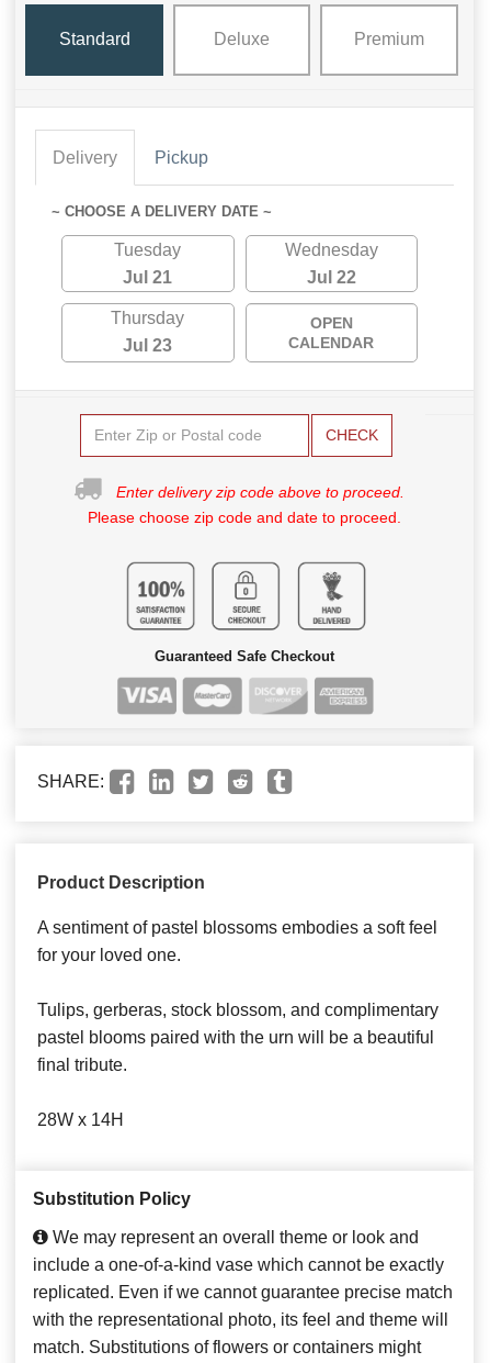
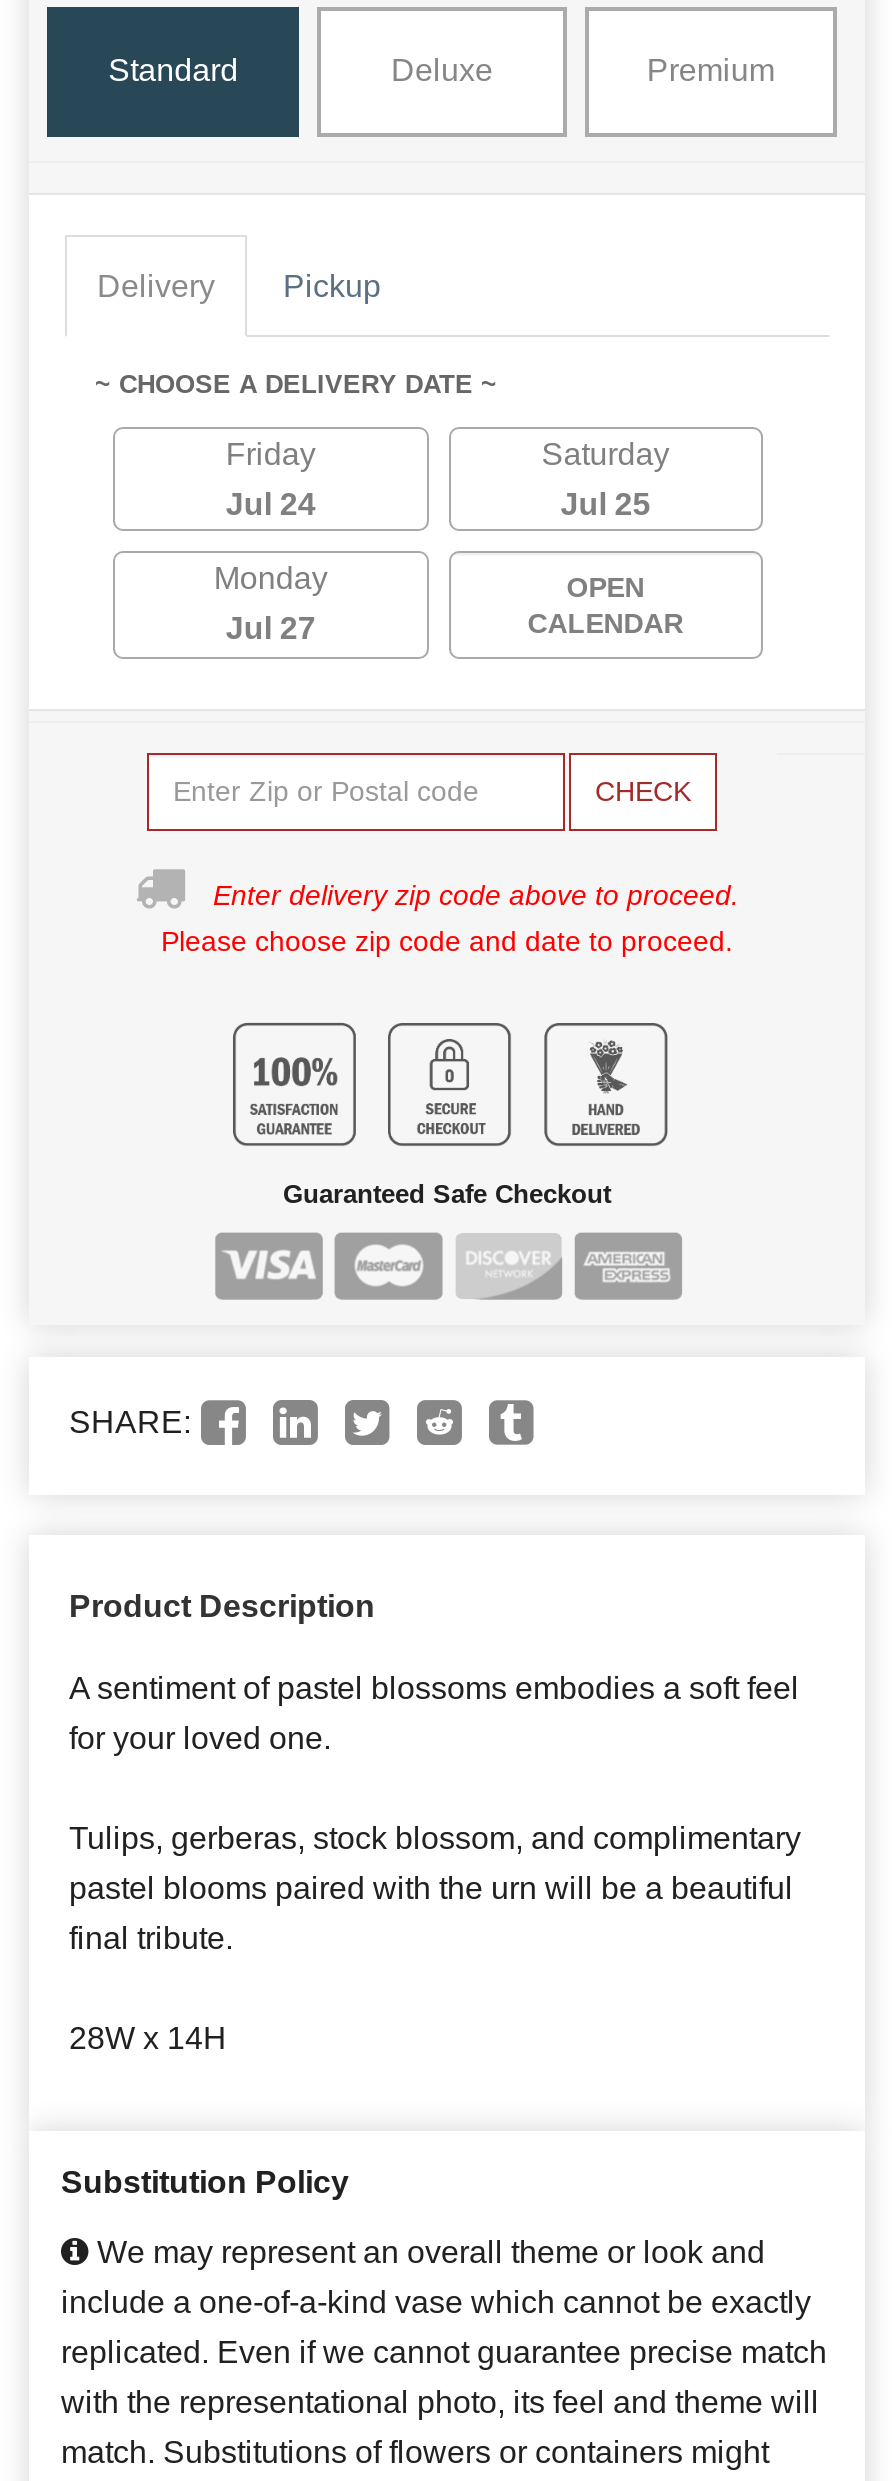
- Tuesday
+ Friday

- Wednesday
+ Saturday

- Jul 21
+ Jul 24

- Jul 22
+ Jul 25

- Thursday
+ Monday

- Jul 23
+ Jul 27
